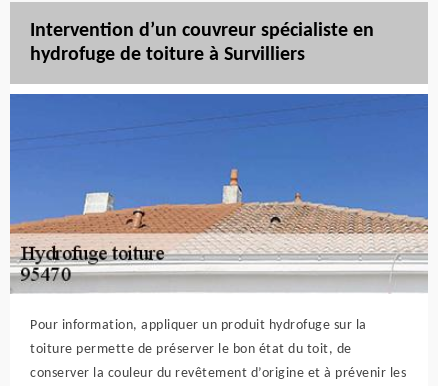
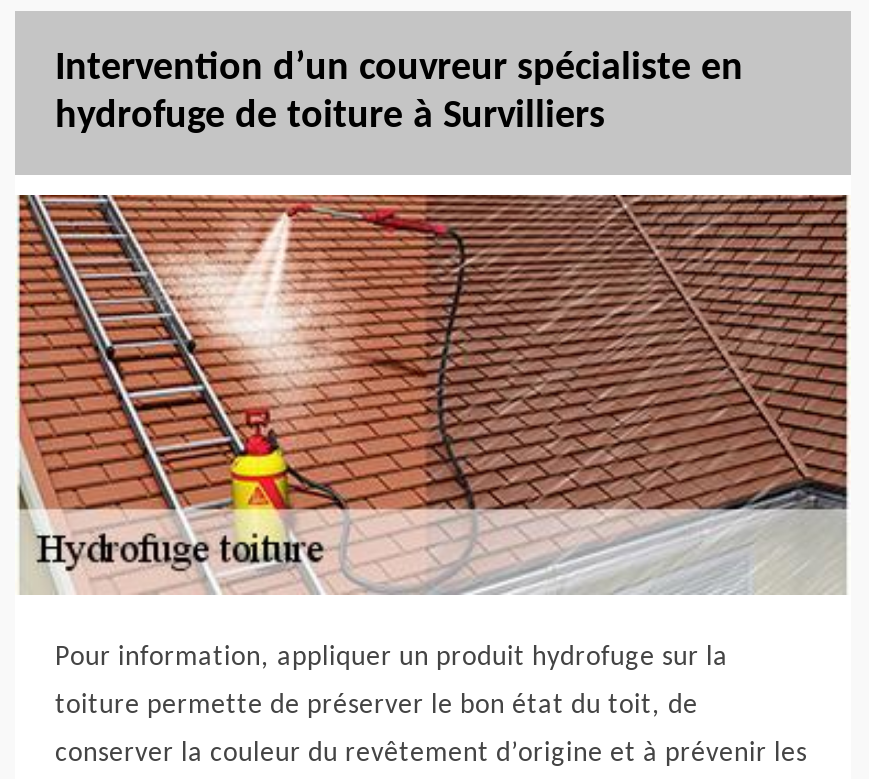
- [image]
+ [image]
